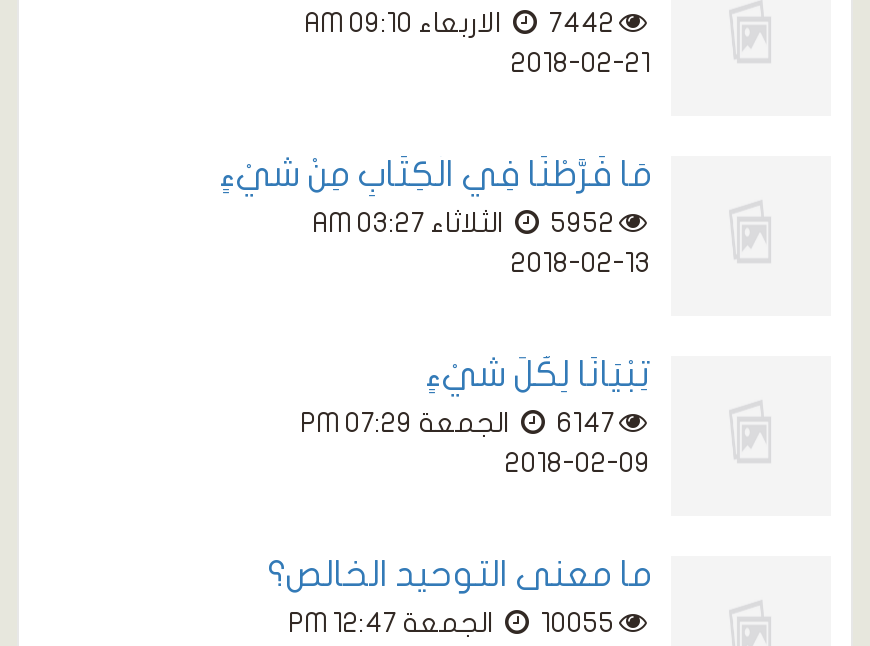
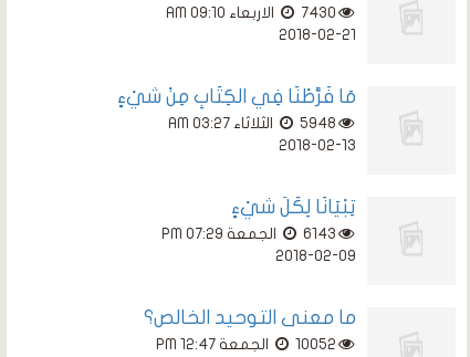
- 7442
+ 7430

- 5952
+ 5948

- 6147
+ 6143

- 10055
+ 10052
